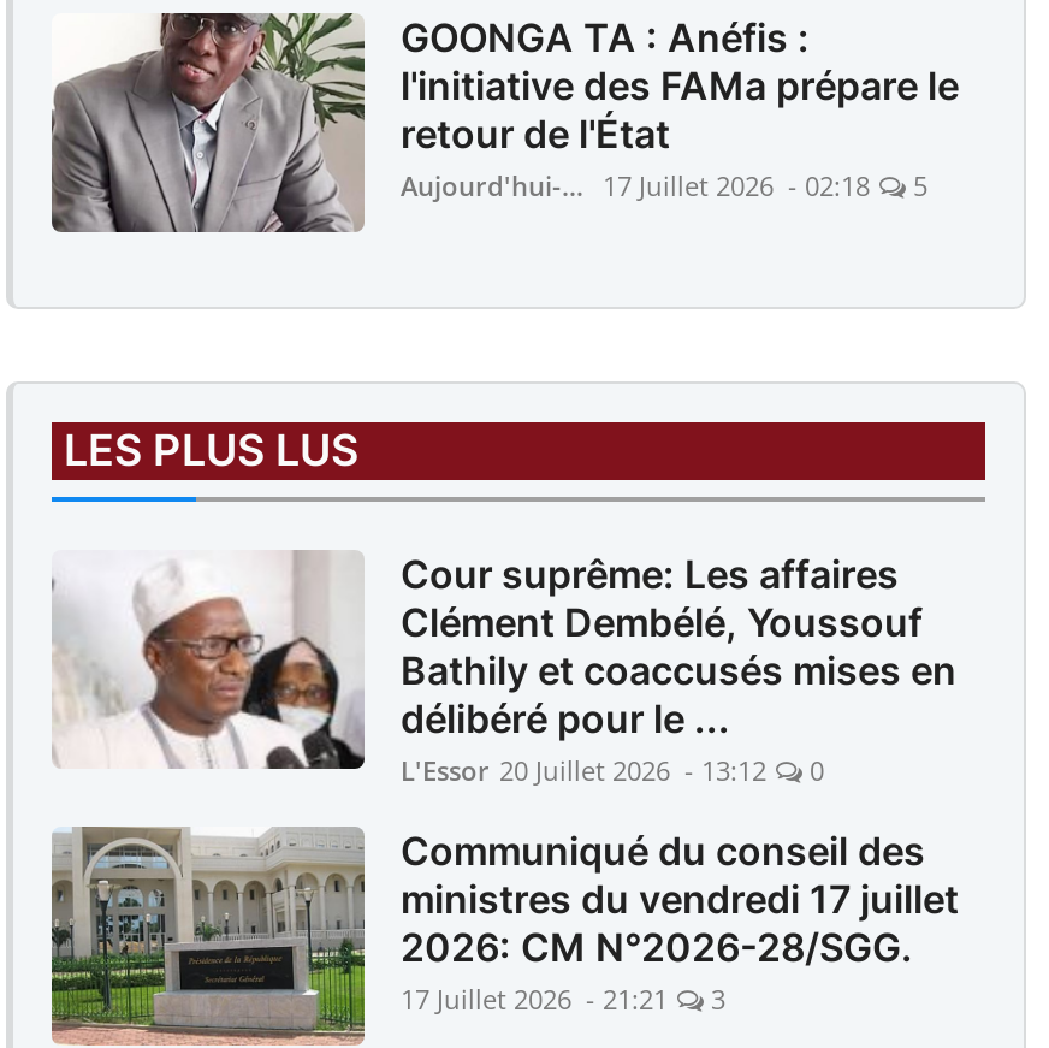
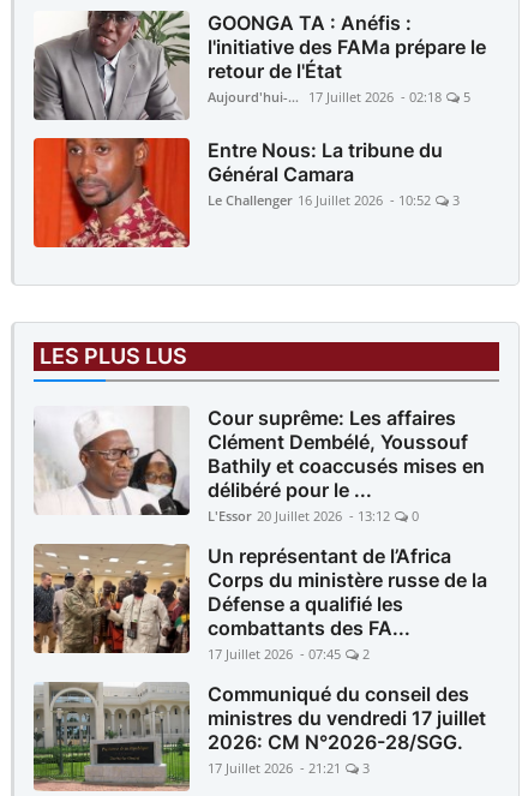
+ [image]
+ Entre Nous: La tribune du
+ Général Camara
+ Le Challenger 16 Juillet 2026 - 10:52
+ 3

+ [image]
+ Un représentant de l’Africa
+ Corps du ministère russe de la
+ Défense a qualifié les
+ combattants des FA...
+ 17 Juillet 2026 - 07:45
+ 2
